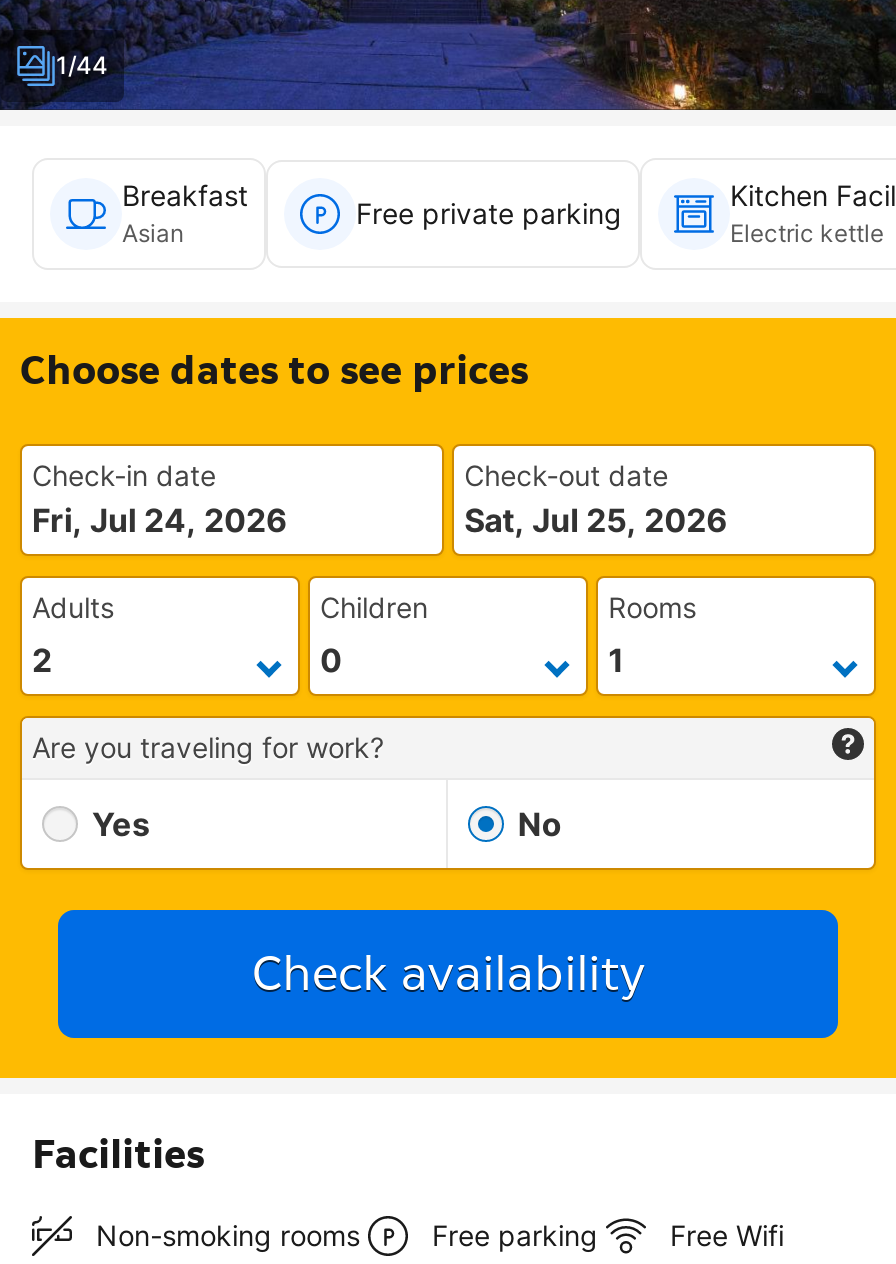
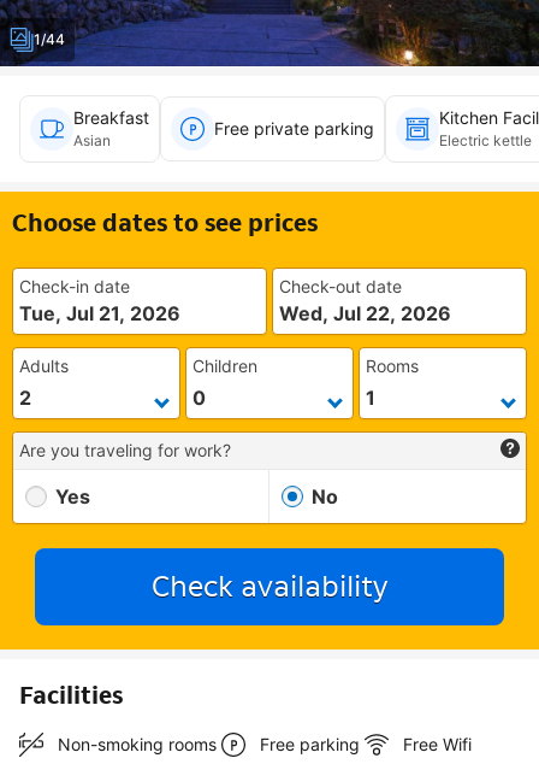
- Fri, Jul 24, 2026
+ Tue, Jul 21, 2026

- Sat, Jul 25, 2026
+ Wed, Jul 22, 2026
